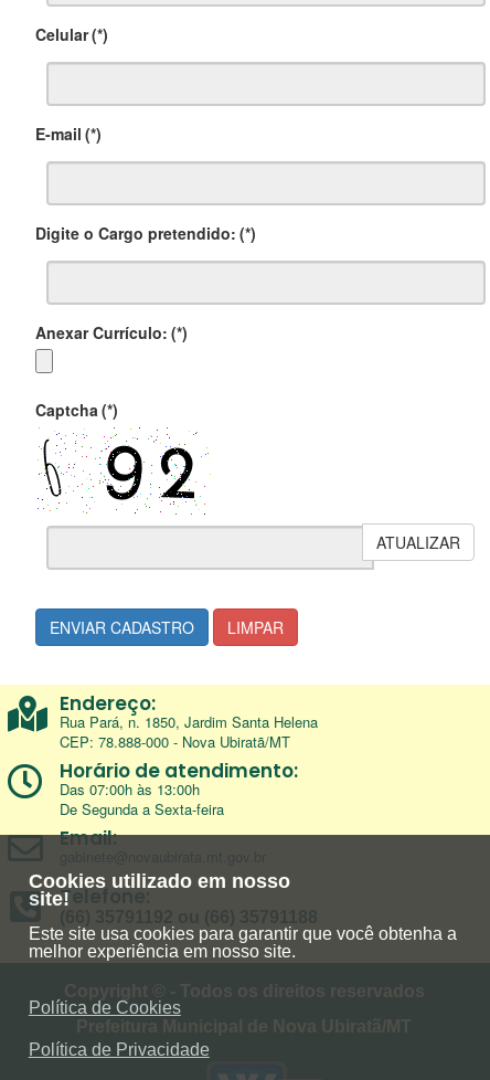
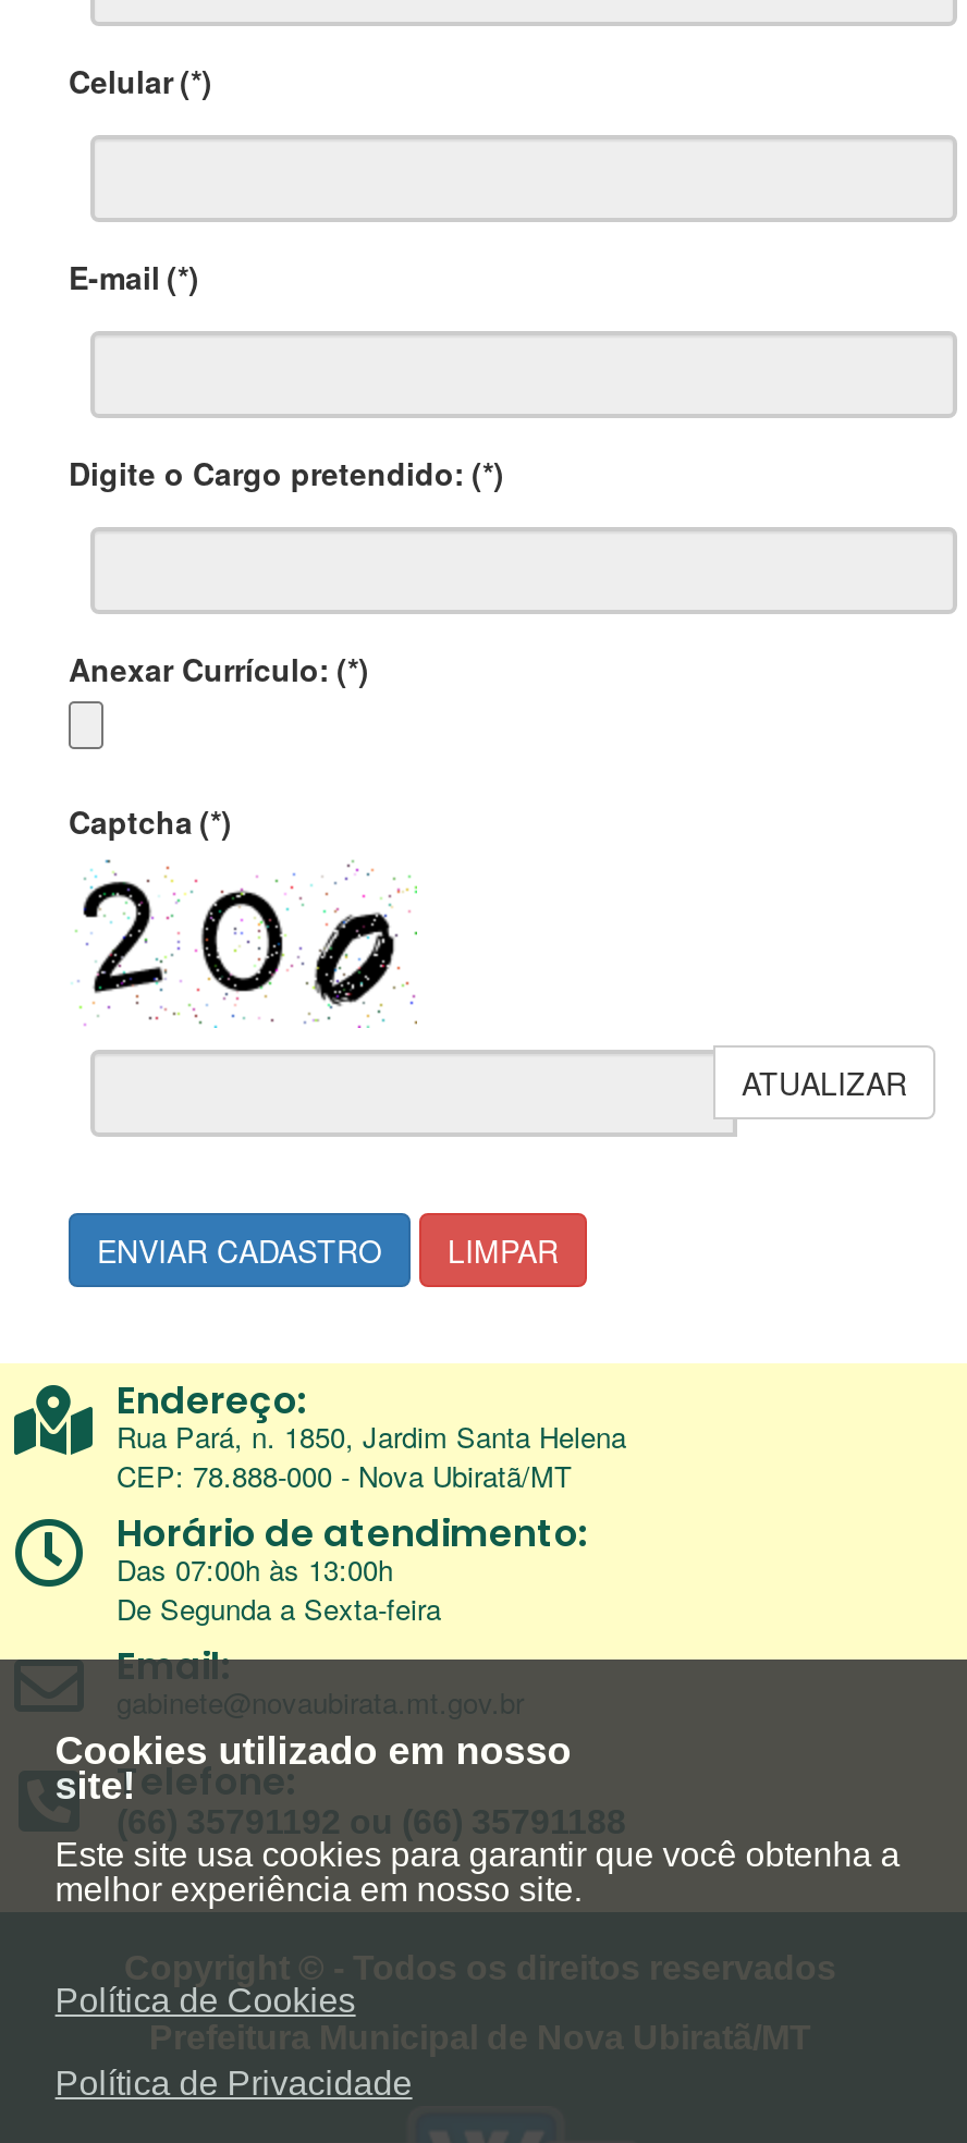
- [image]
+ [image]
